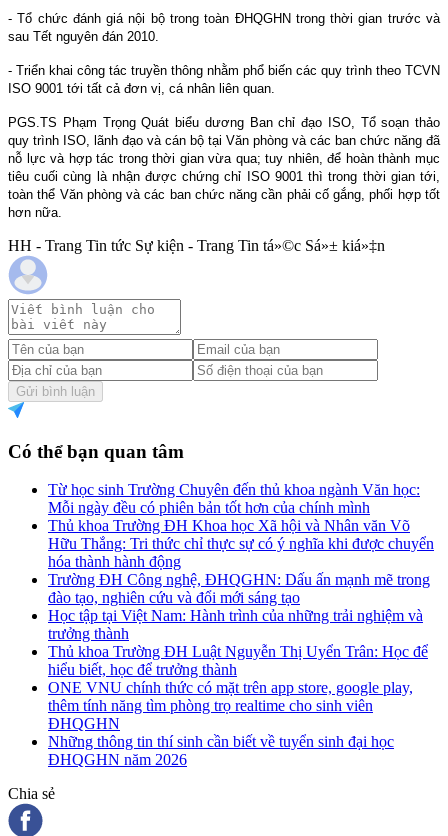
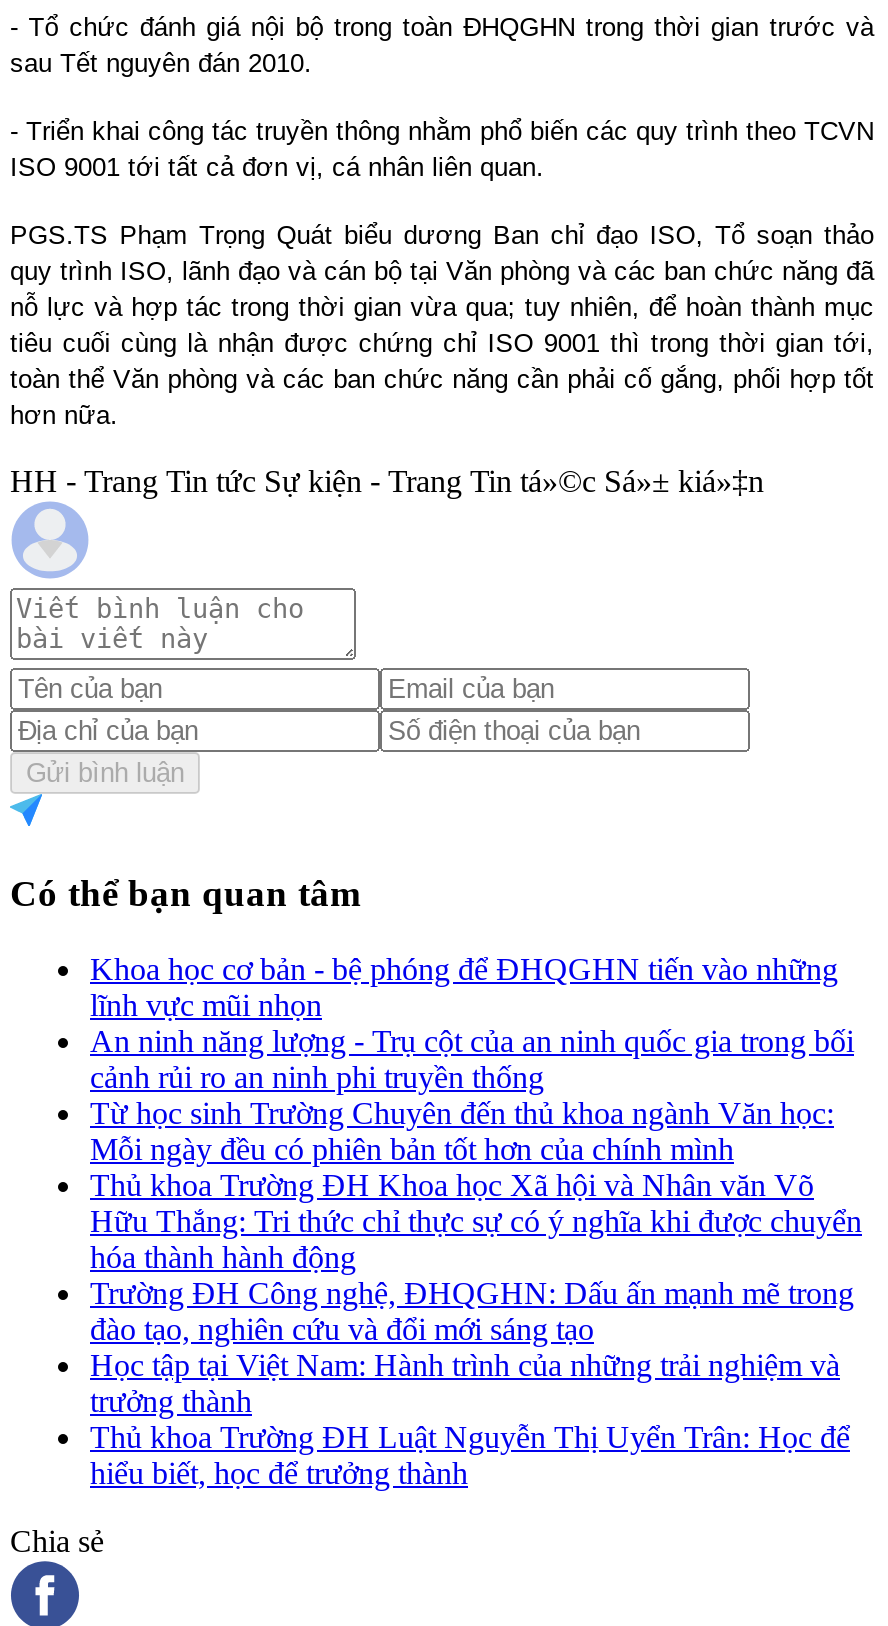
+ Khoa học cơ bản - bệ phóng để ĐHQGHN tiến vào những
+ lĩnh vực mũi nhọn
+ An ninh năng lượng - Trụ cột của an ninh quốc gia trong bối
+ cảnh rủi ro an ninh phi truyền thống

moved down: Từ học sinh Trường Chuyên đến thủ khoa ngành Văn học: | Mỗi ngày đều có phiên bản tốt hơn của chính mình | Thủ khoa Trường ĐH Khoa học Xã hội và Nhân văn Võ | ... | Thủ khoa Trường ĐH Luật Nguyễn Thị Uyển Trân: Học để | hiểu biết, học để trưởng thành

- ONE VNU chính thức có mặt trên app store, google play,
- thêm tính năng tìm phòng trọ realtime cho sinh viên
- ĐHQGHN
- Những thông tin thí sinh cần biết về tuyển sinh đại học
- ĐHQGHN năm 2026
